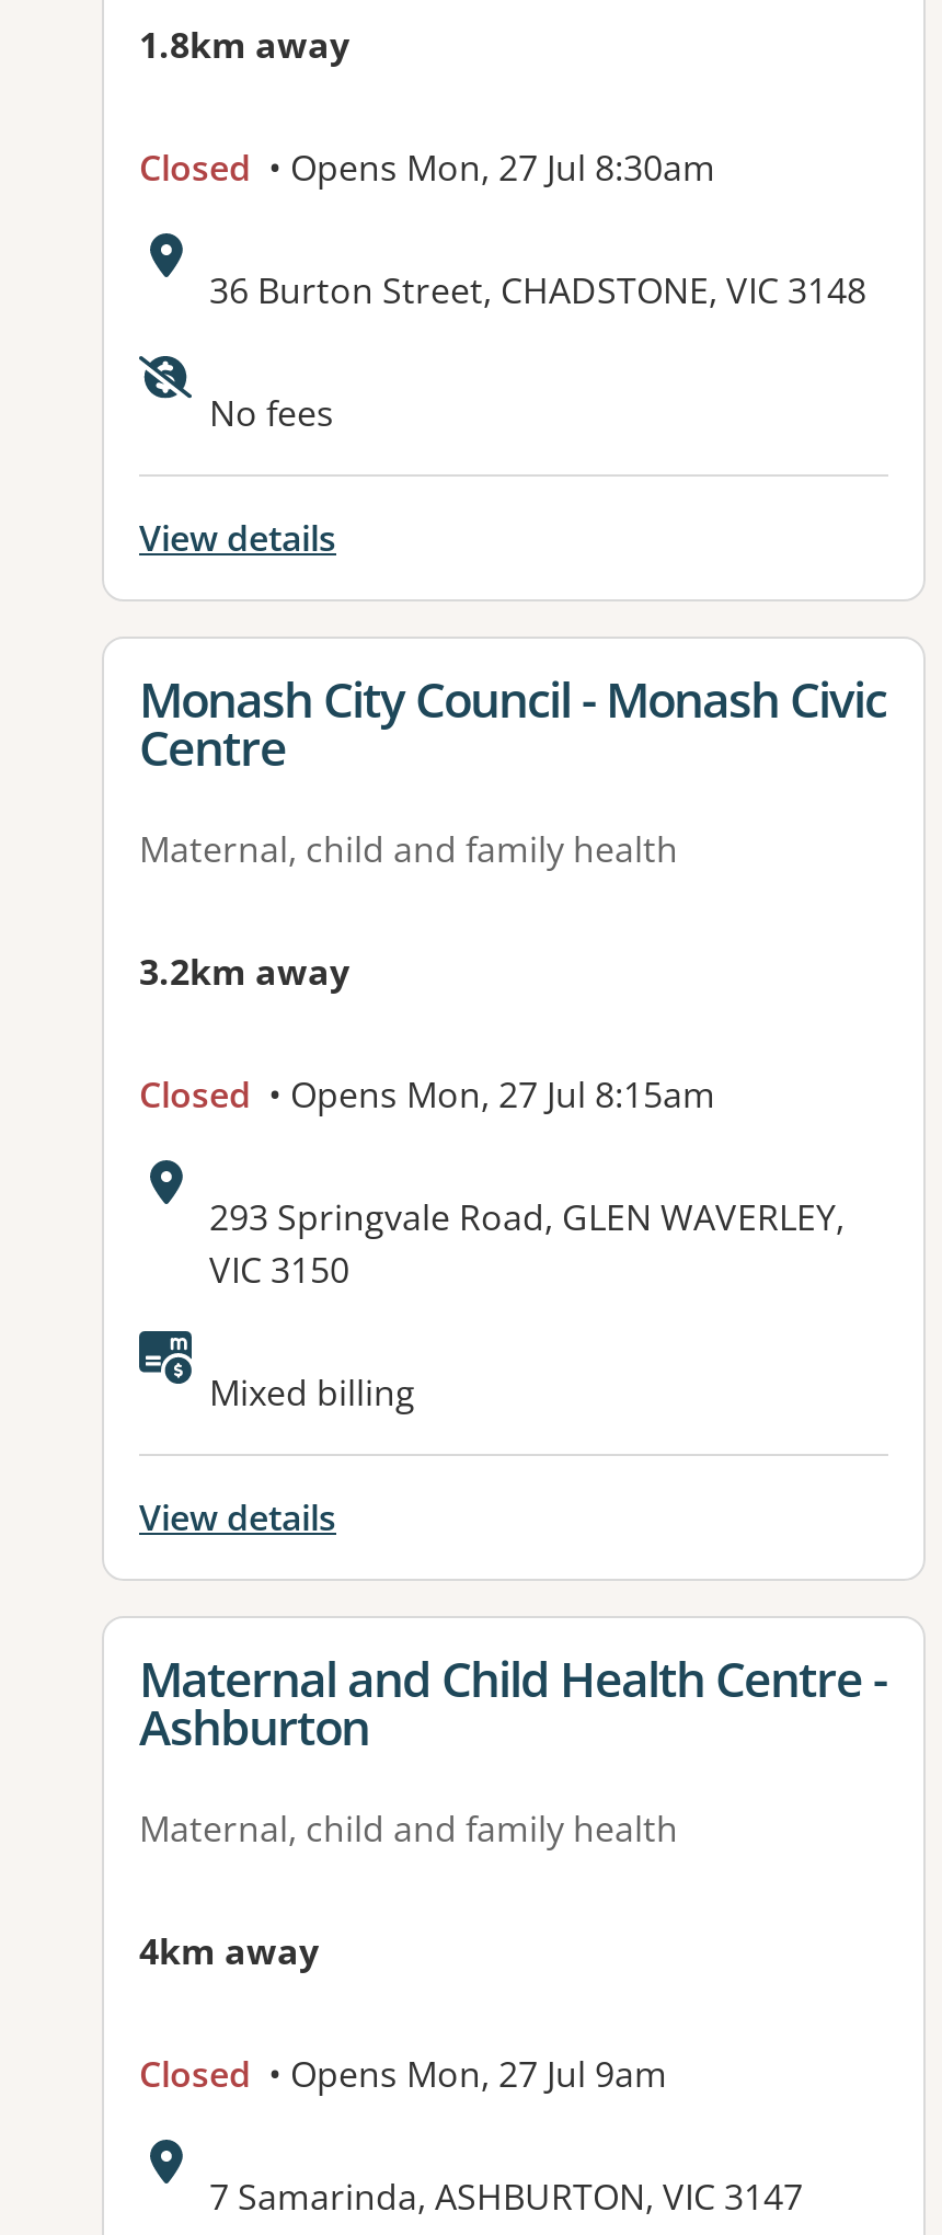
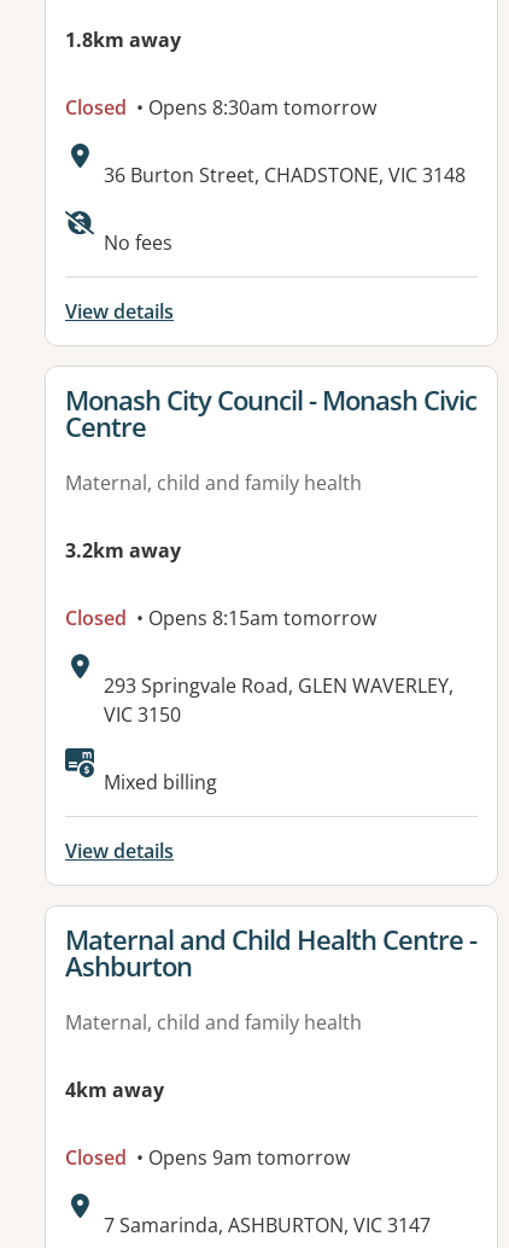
- Closed • Opens Mon, 27 Jul 8:30am
+ Closed • Opens 8:30am tomorrow

- Closed • Opens Mon, 27 Jul 8:15am
+ Closed • Opens 8:15am tomorrow

- Closed • Opens Mon, 27 Jul 9am
+ Closed • Opens 9am tomorrow
